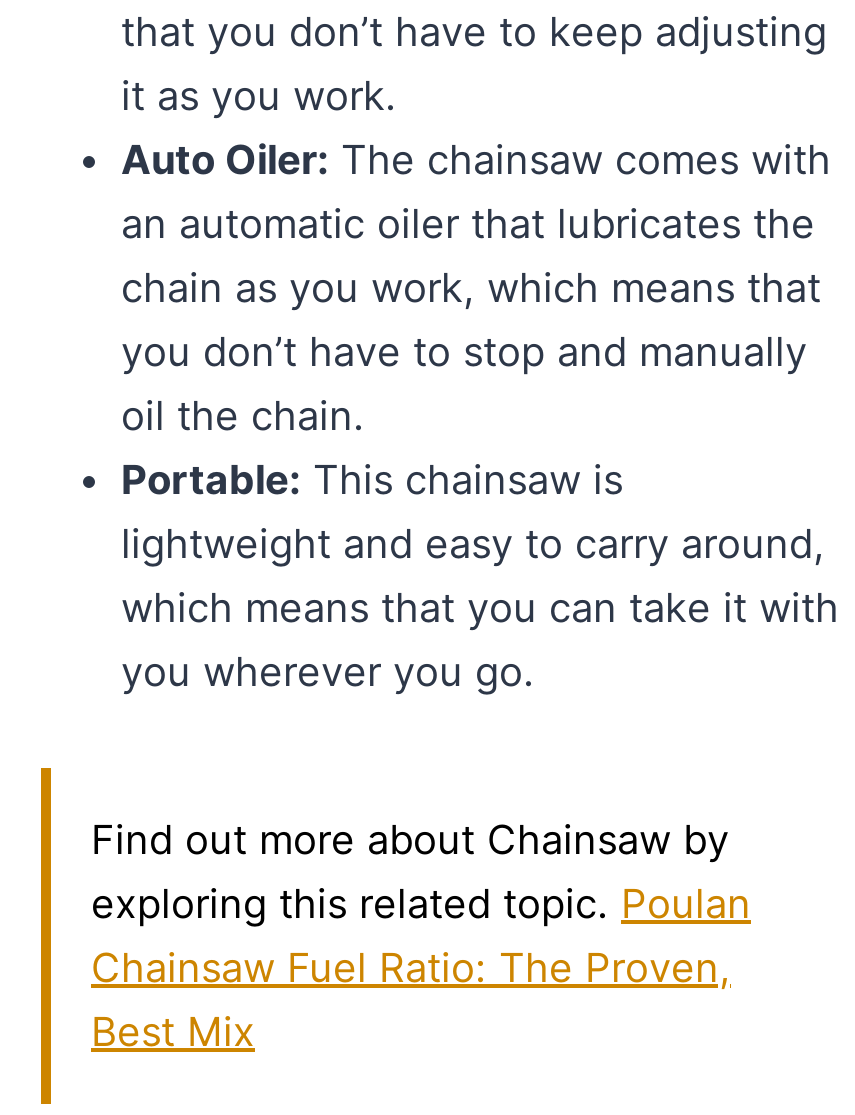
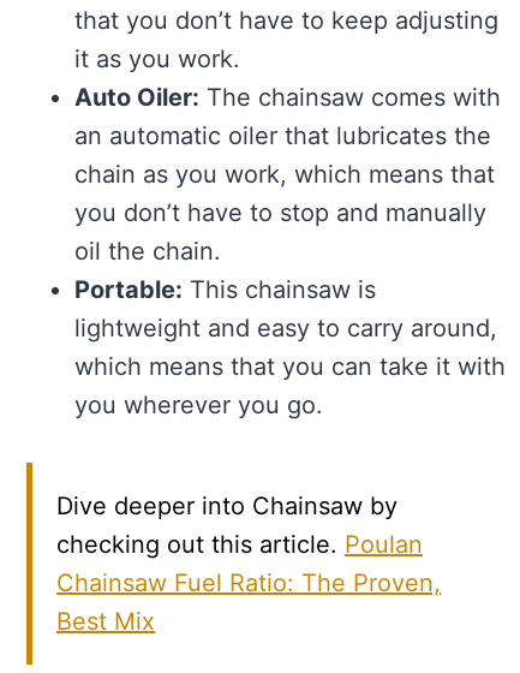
- Find out more about Chainsaw by
- exploring this related topic. Poulan
+ Dive deeper into Chainsaw by
+ checking out this article. Poulan
